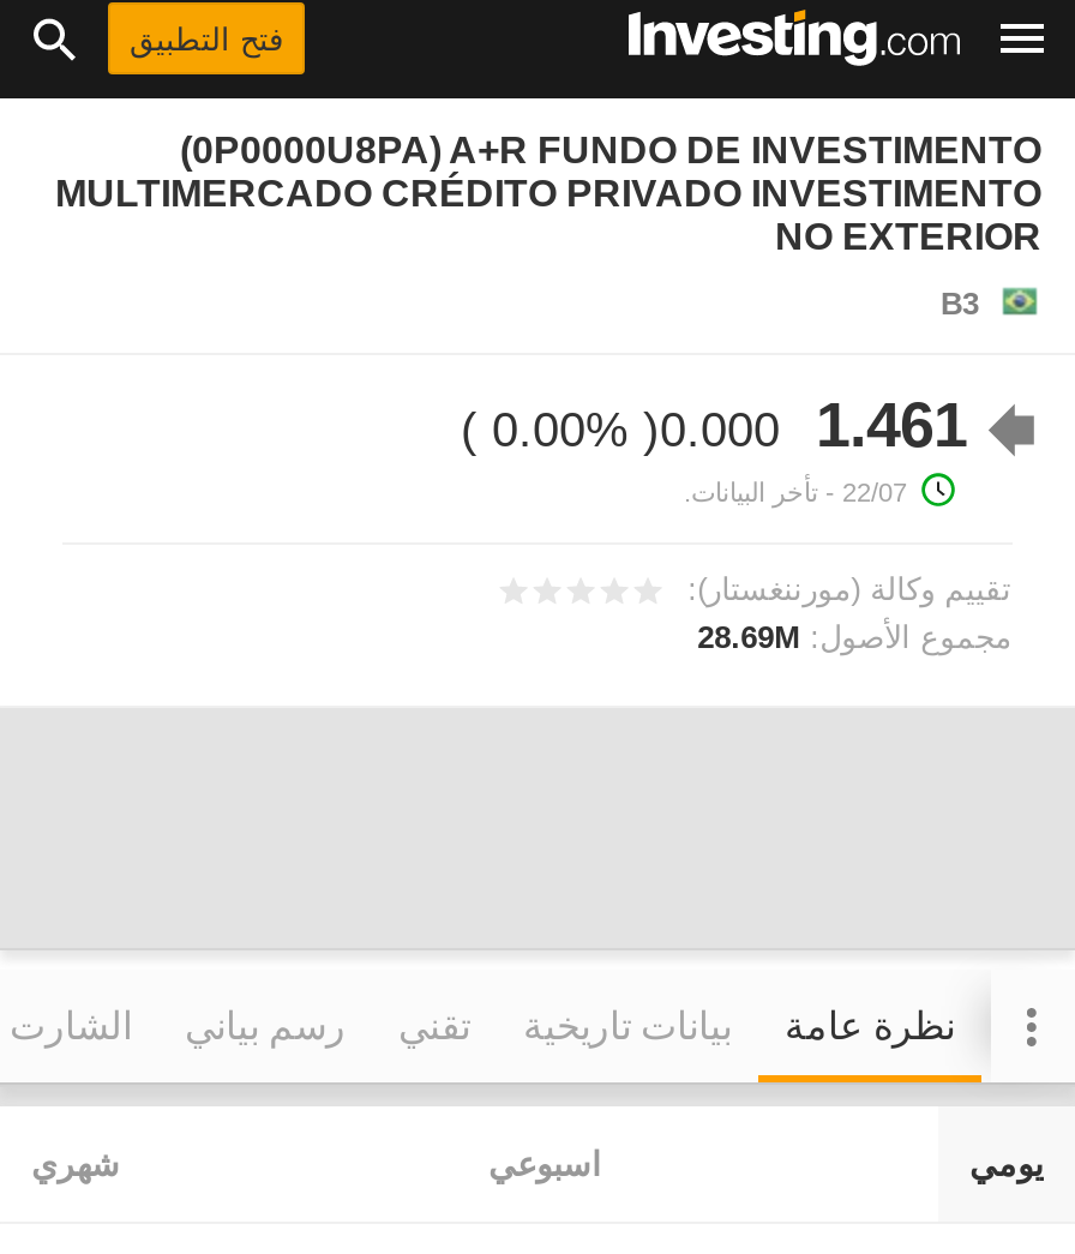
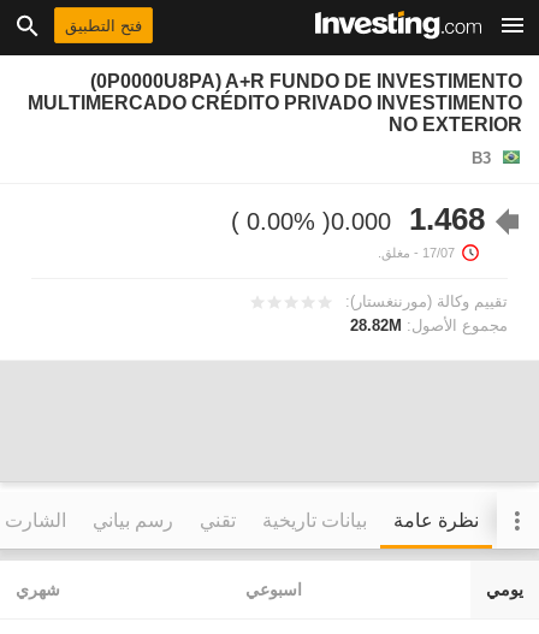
- 0.00% 0.000 1.461
+ 0.00% 0.000 1.468

- 22/07 - تأخر البيانات.
+ 17/07 - مغلق.

- مجموع الأصول: 28.69M
+ مجموع الأصول: 28.82M
